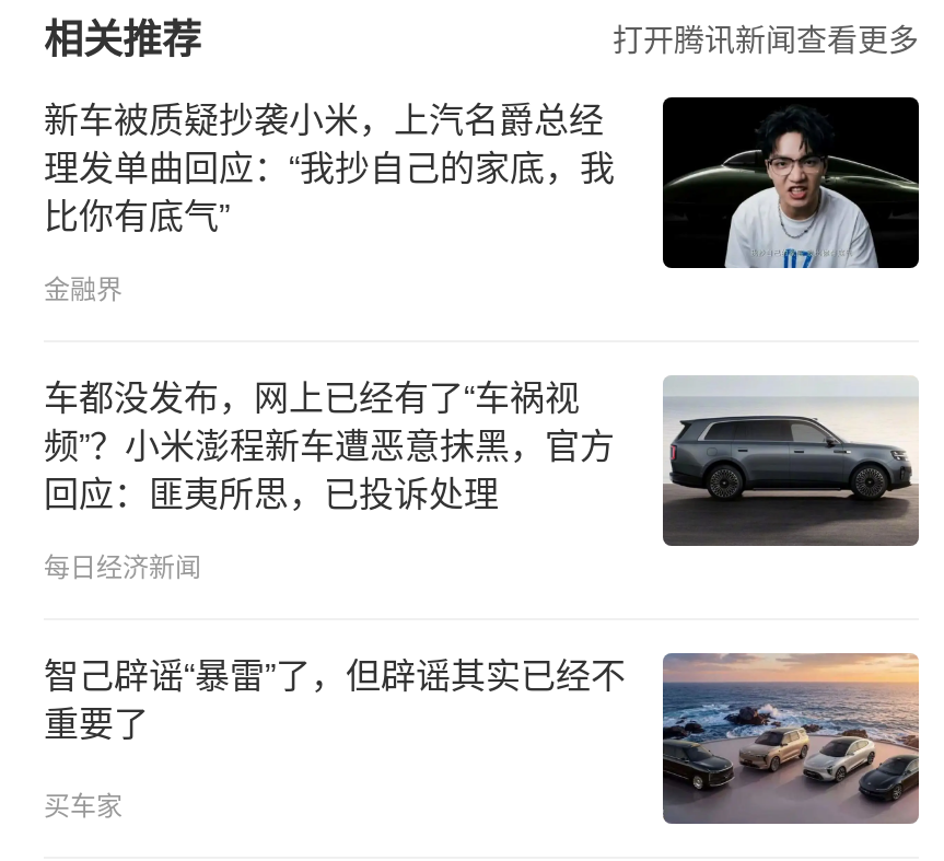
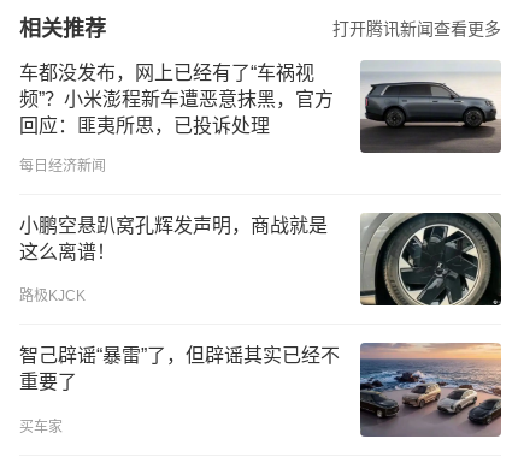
- [image]
- 新车被质疑抄袭小米，上汽名爵总经
- 理发单曲回应：“我抄自己的家底，我
- 比你有底气”
- 金融界

moved up: [image] | 车都没发布，网上已经有了“车祸视 | 频”？小米澎程新车遭恶意抹黑，官方 | 回应：匪夷所思，已投诉处理 | 每日经济新闻

+ [image]
+ 小鹏空悬趴窝孔辉发声明，商战就是
+ 这么离谱！
+ 路极KJCK
